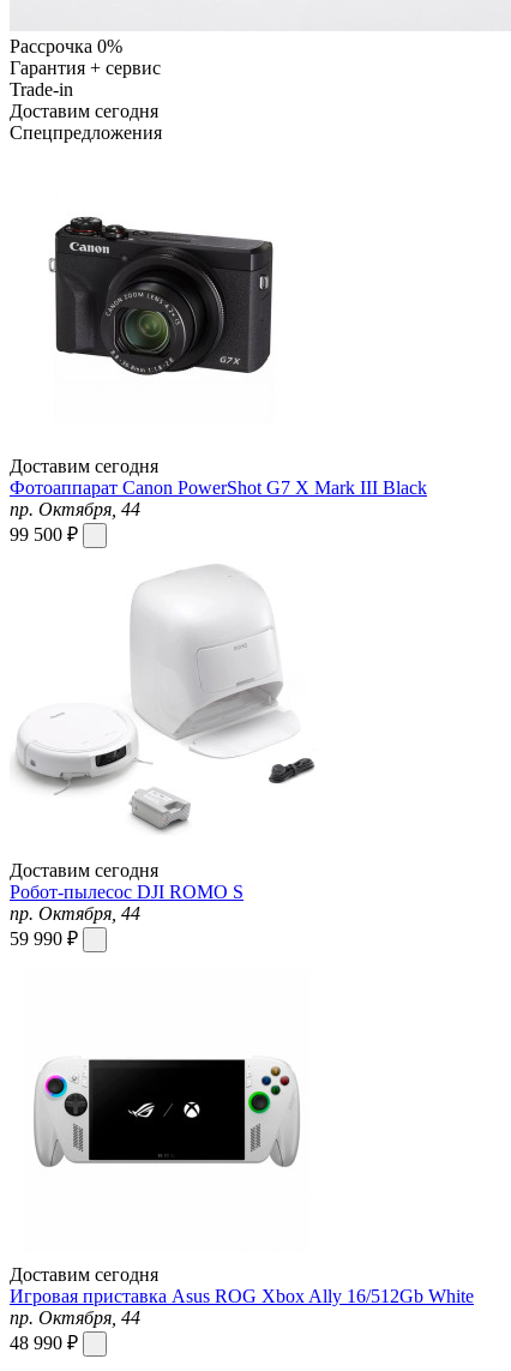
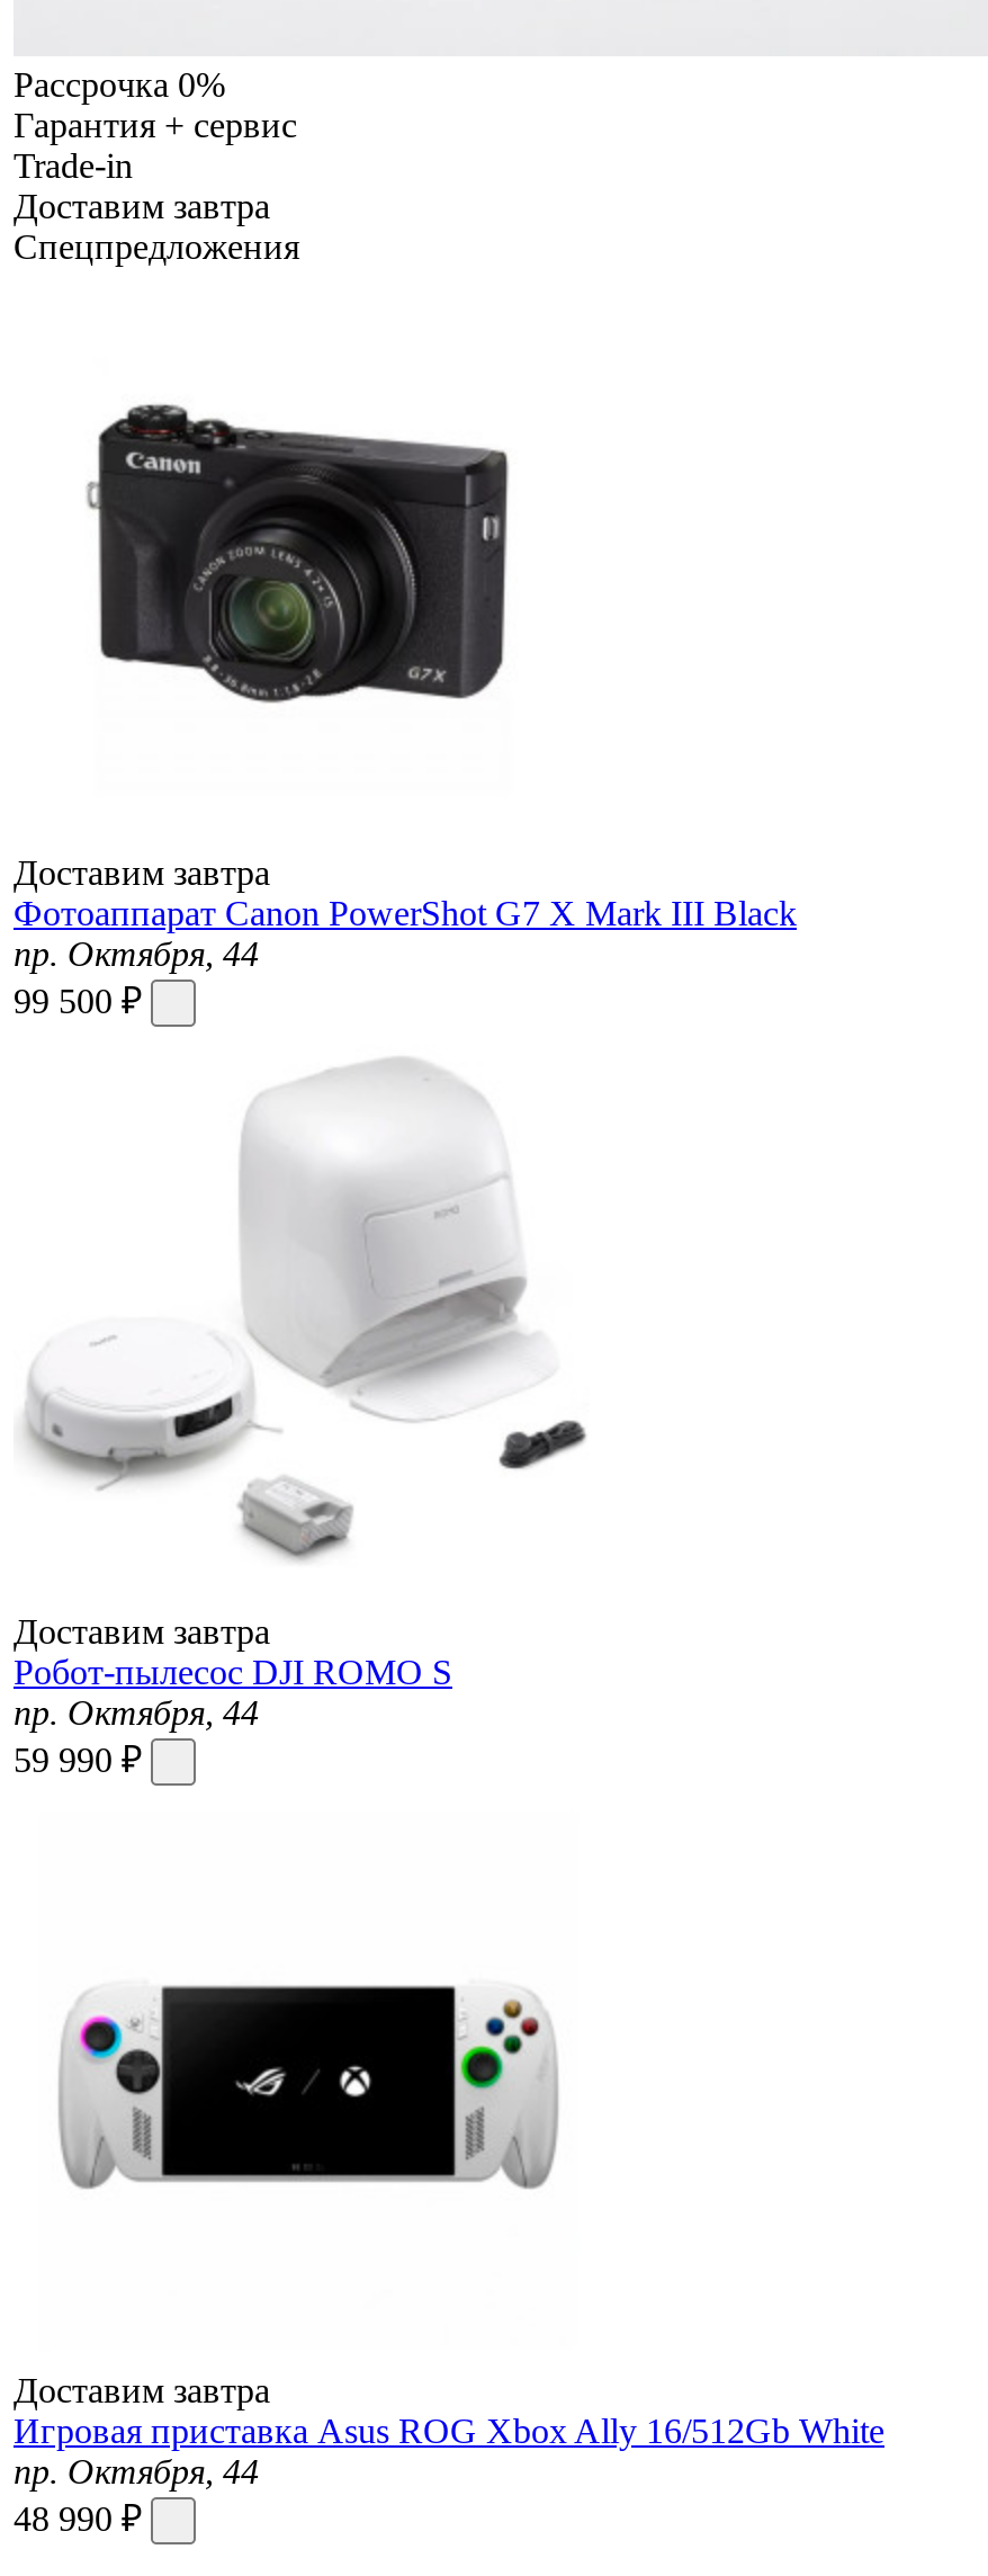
- Доставим сегодня
+ Доставим завтра

- Доставим сегодня
+ Доставим завтра

- Доставим сегодня
+ Доставим завтра

- Доставим сегодня
+ Доставим завтра
